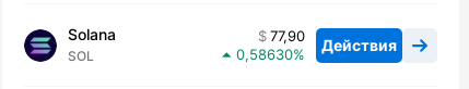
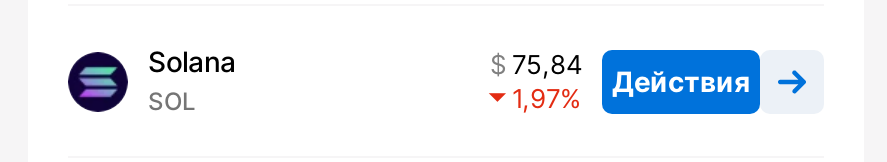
- 77,90 Действия
+ 75,84 Действия

- 0,58630
+ 1,97
